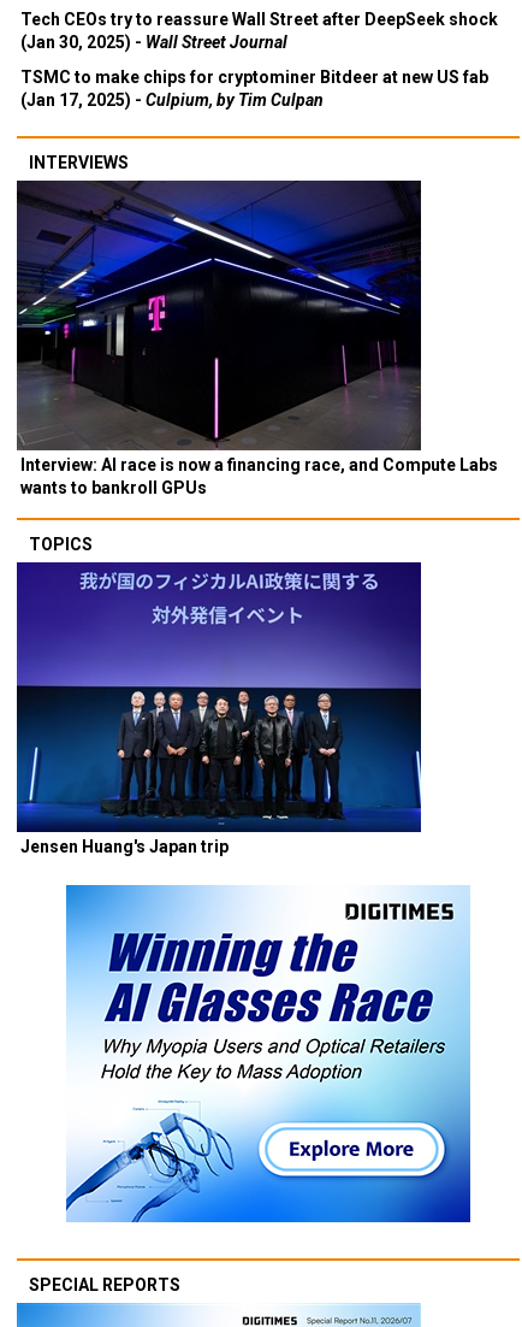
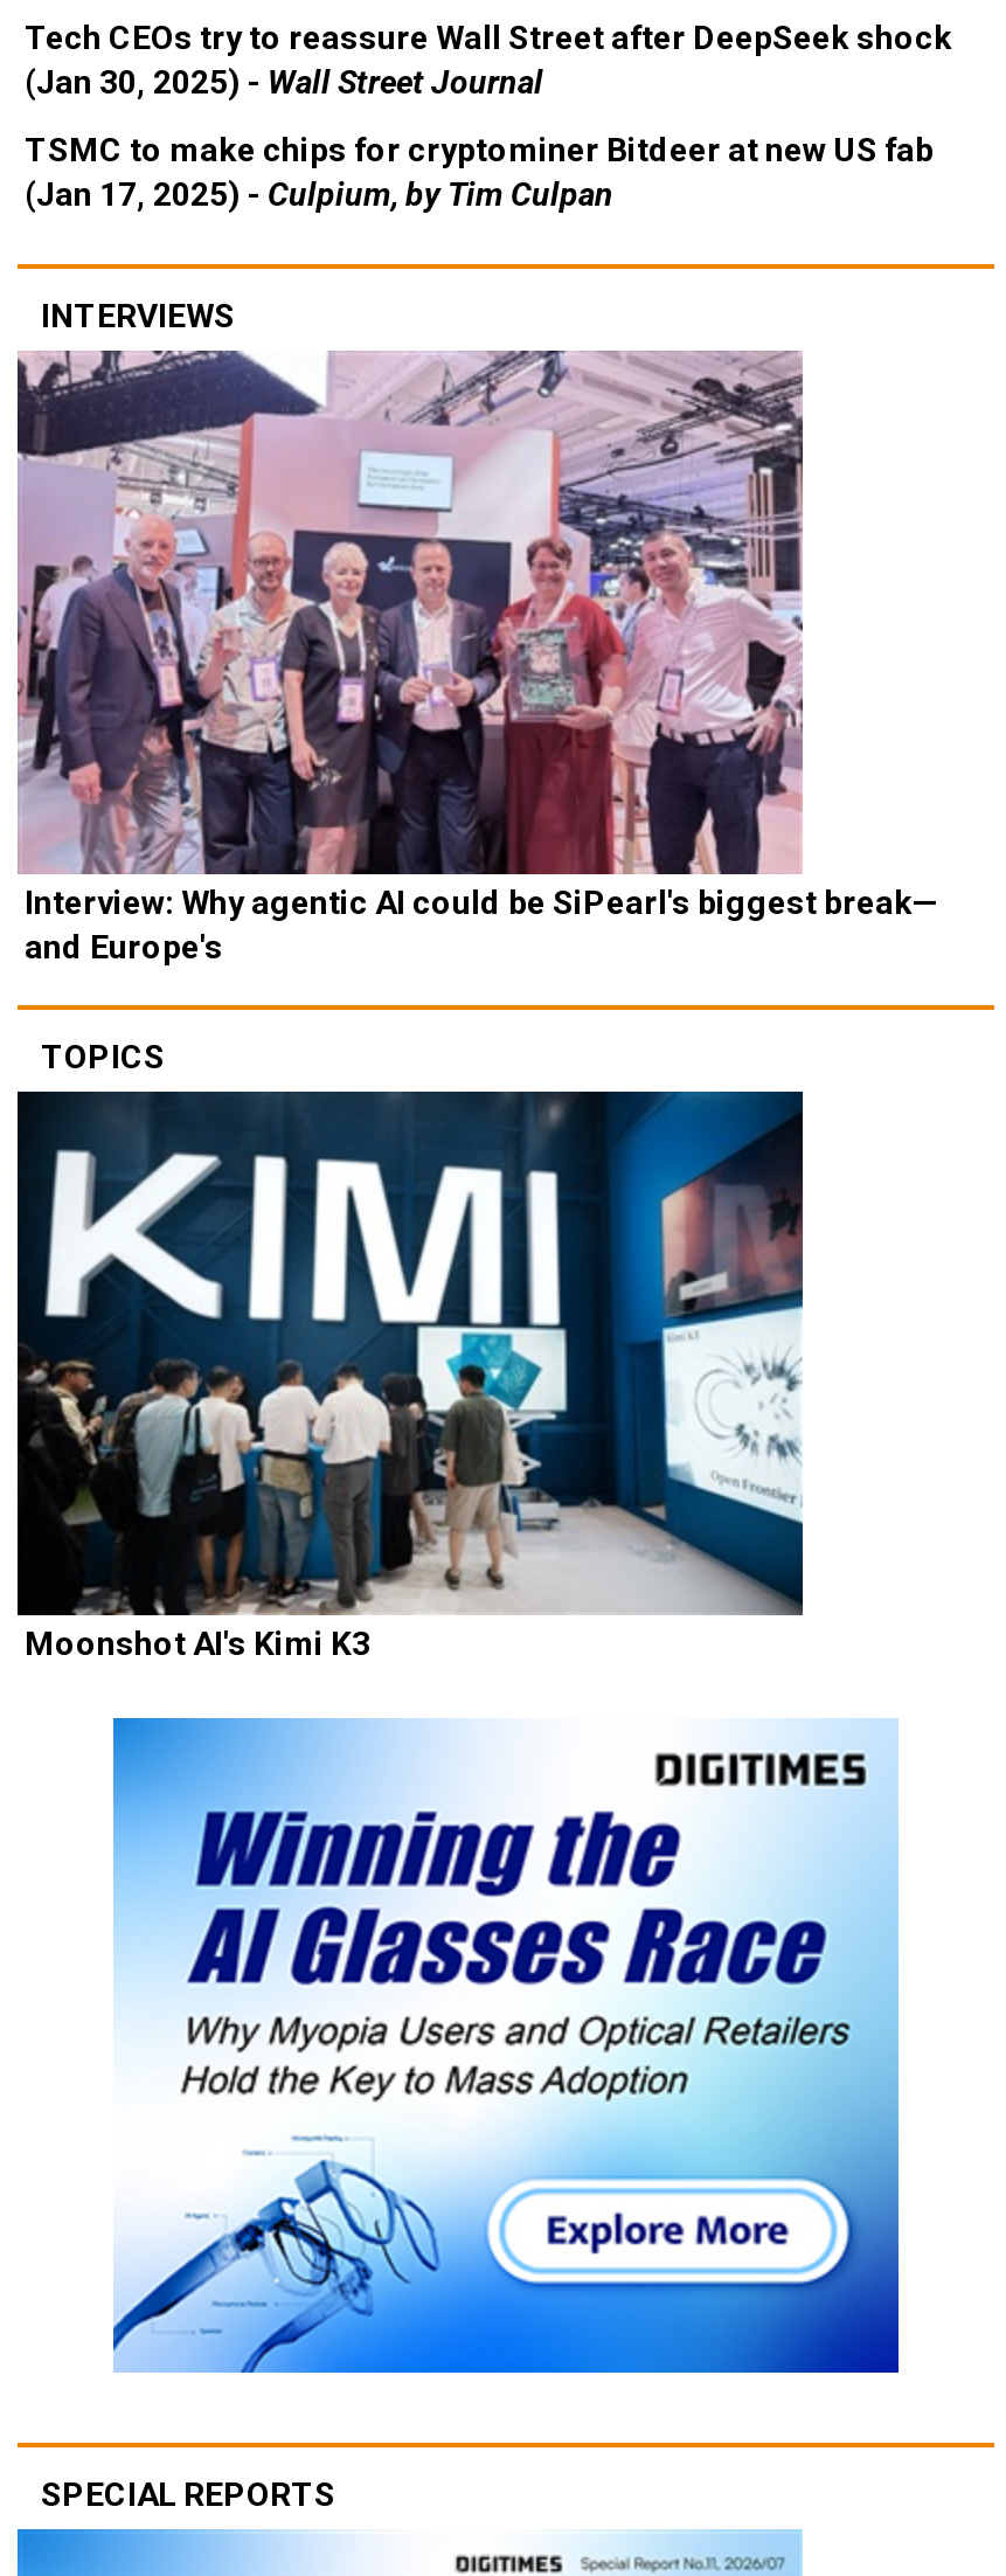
- [image]
- Interview: AI race is now a financing race, and Compute Labs
- wants to bankroll GPUs
+ [image]
+ Interview: Why agentic AI could be SiPearl's biggest break—
+ and Europe's

- [image]
- Jensen Huang's Japan trip
+ [image]
+ Moonshot AI's Kimi K3
